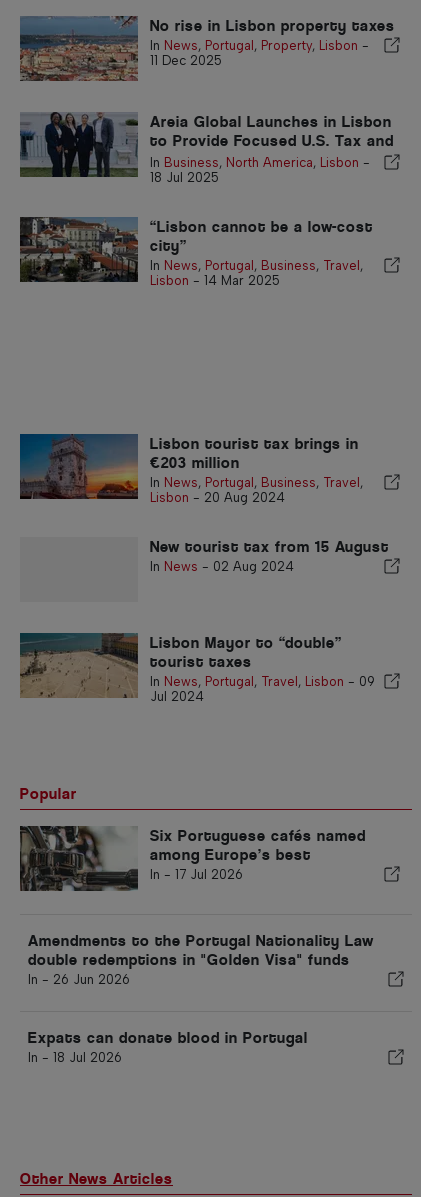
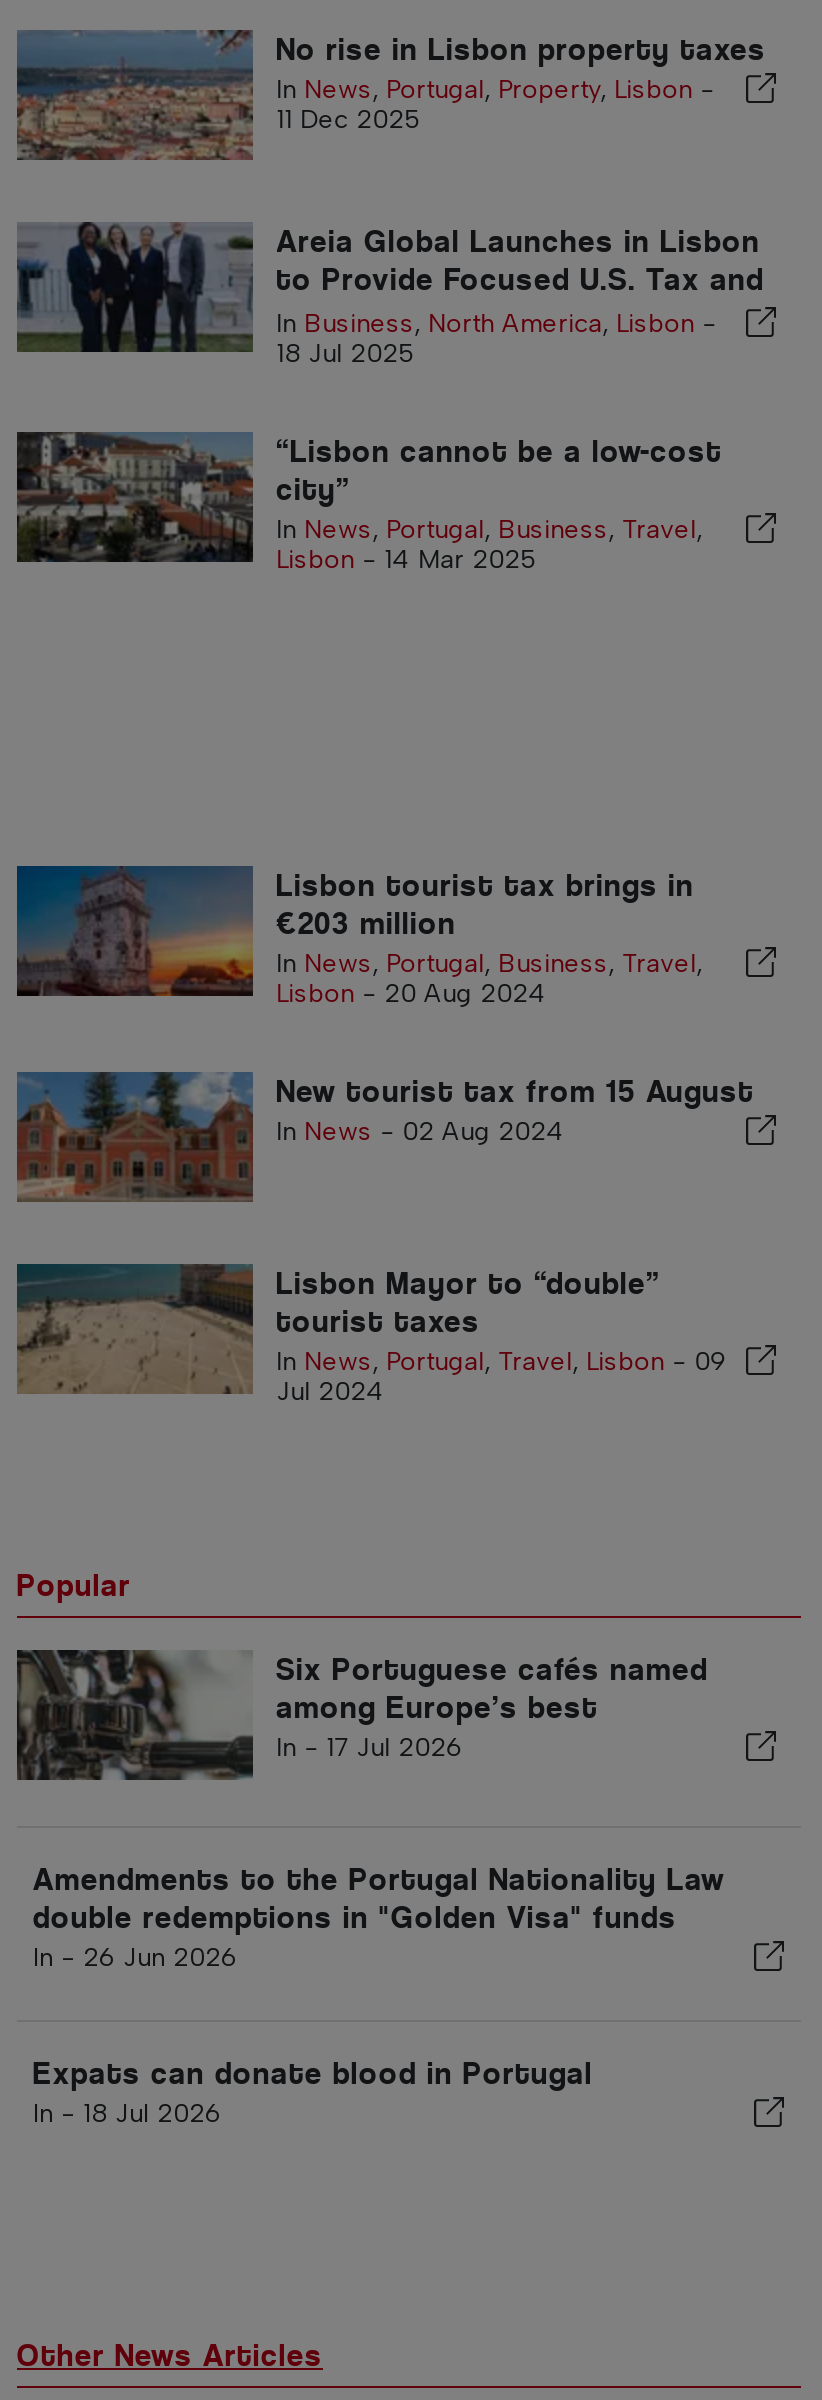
+ [image]
